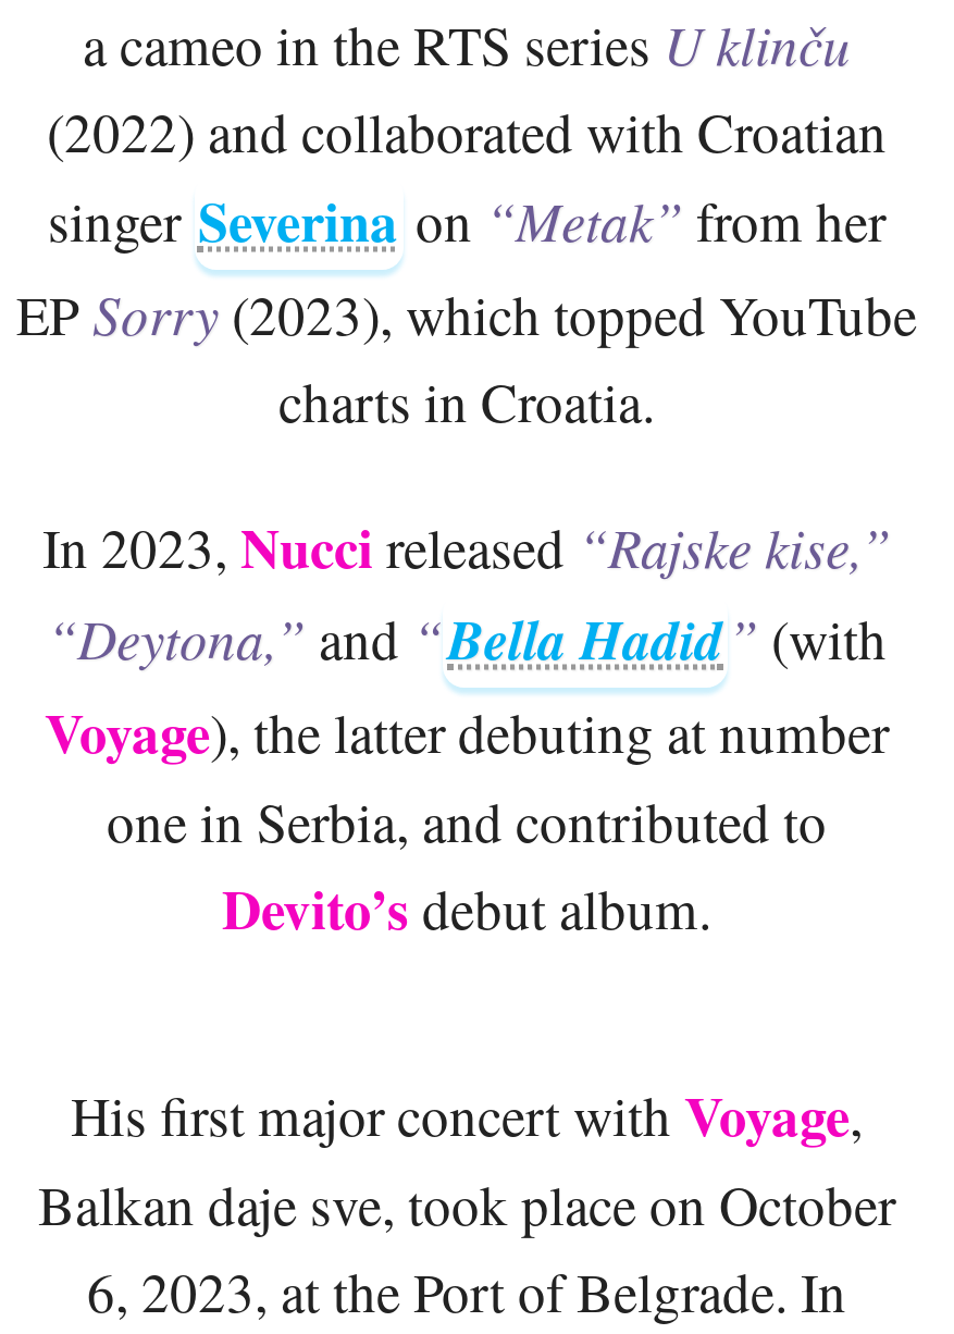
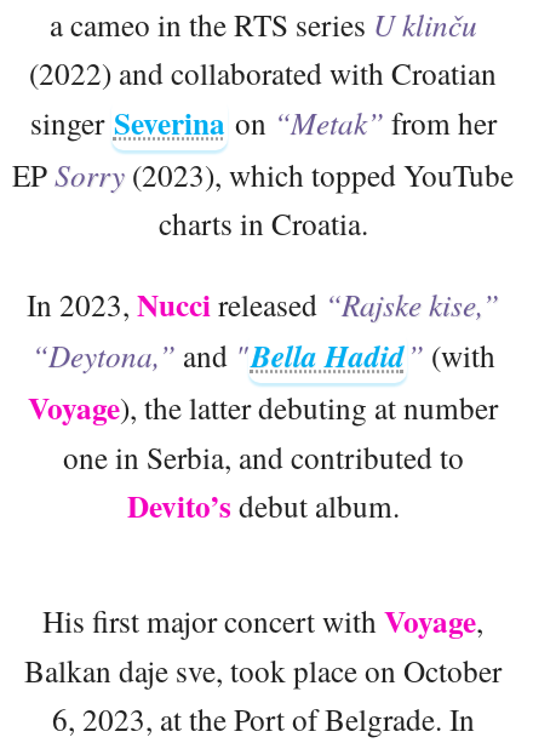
- “Deytona,” and “ Bella Hadid ” (with
+ “Deytona,” and " Bella Hadid ” (with
